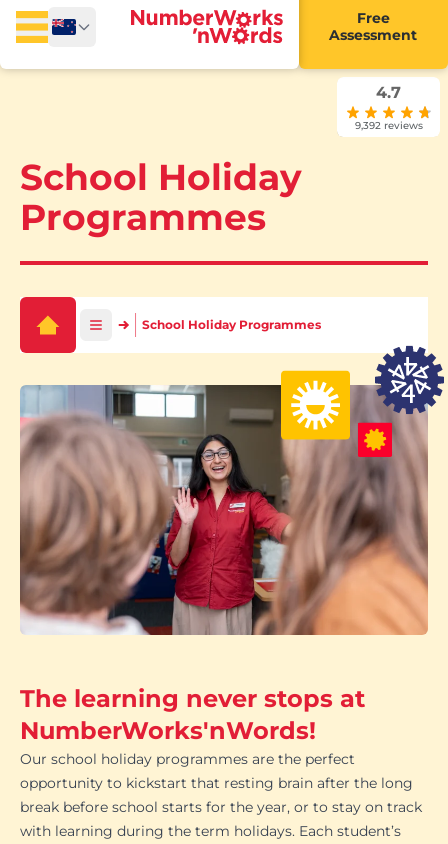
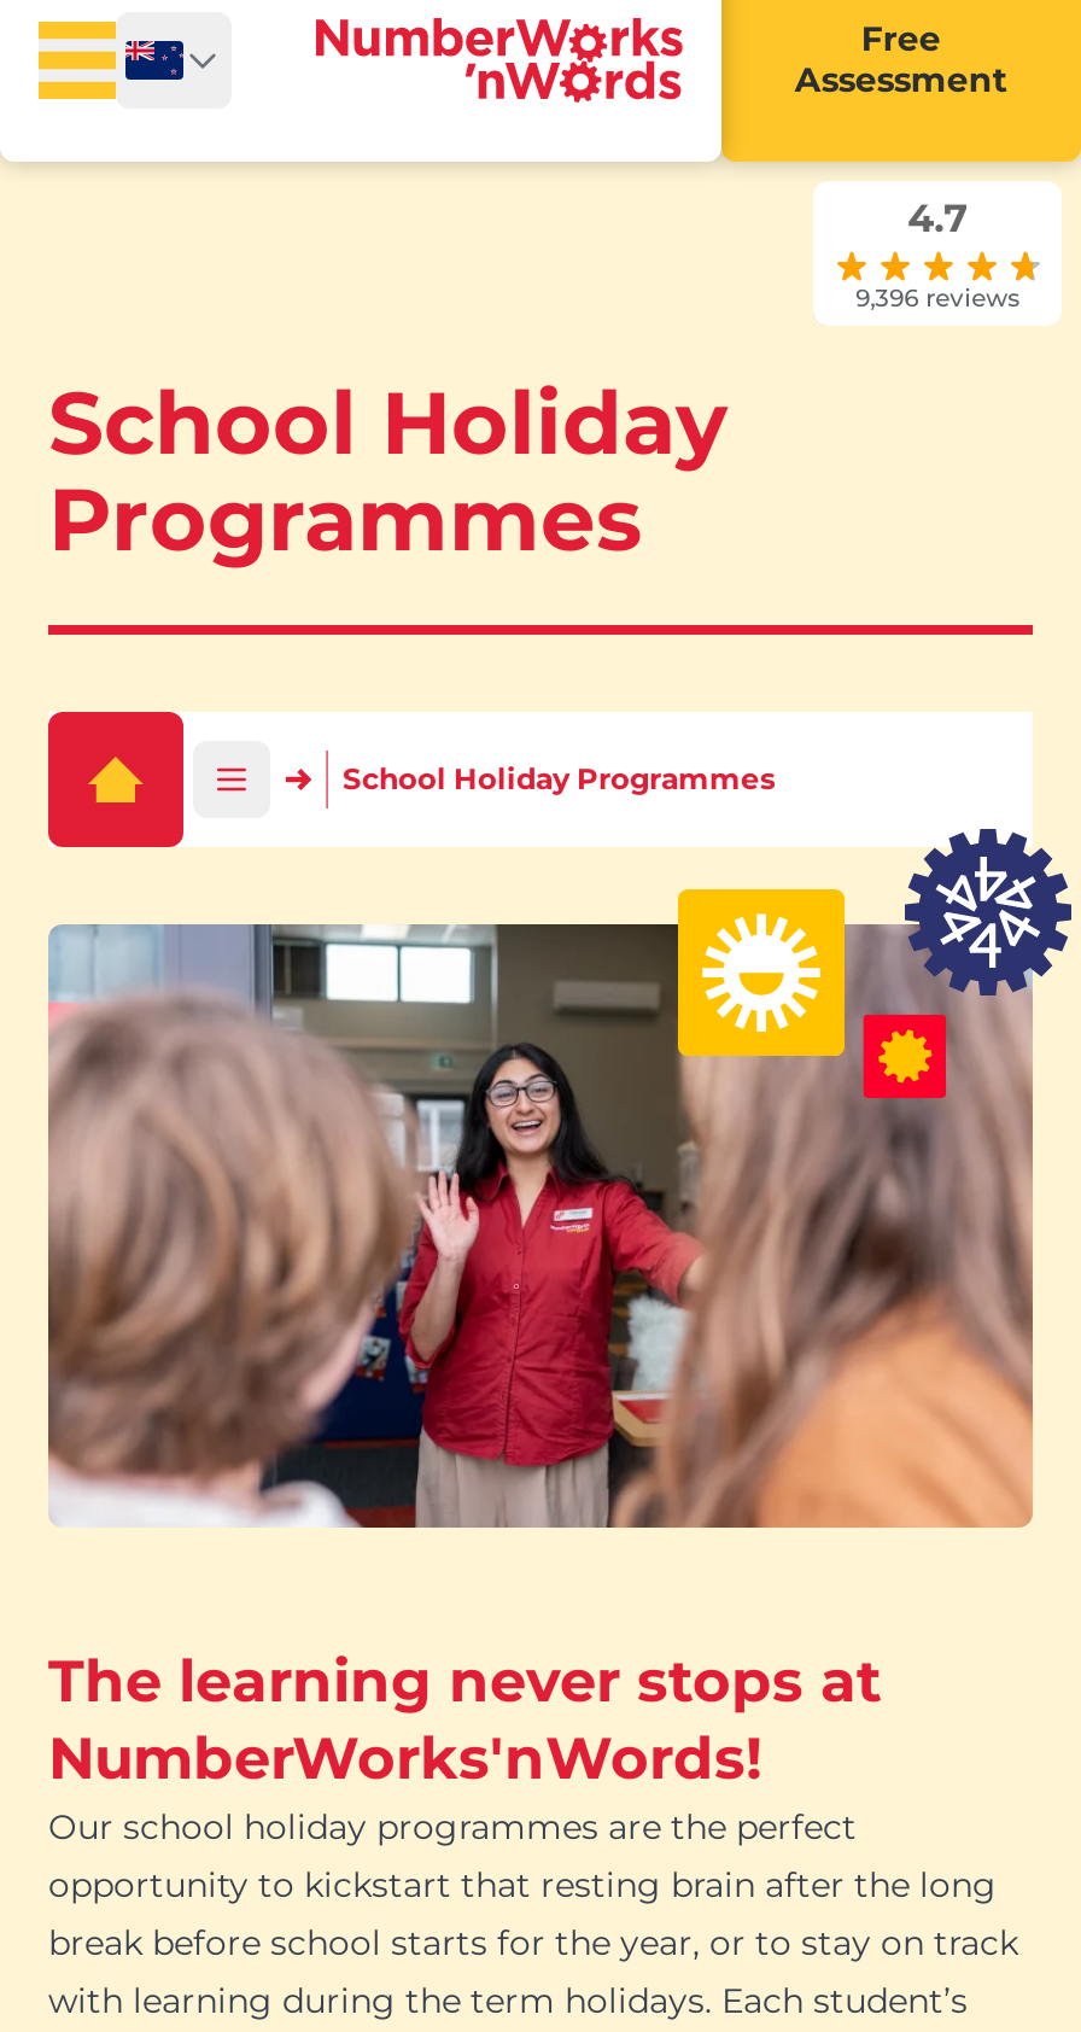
- 9,392 reviews
+ 9,396 reviews
